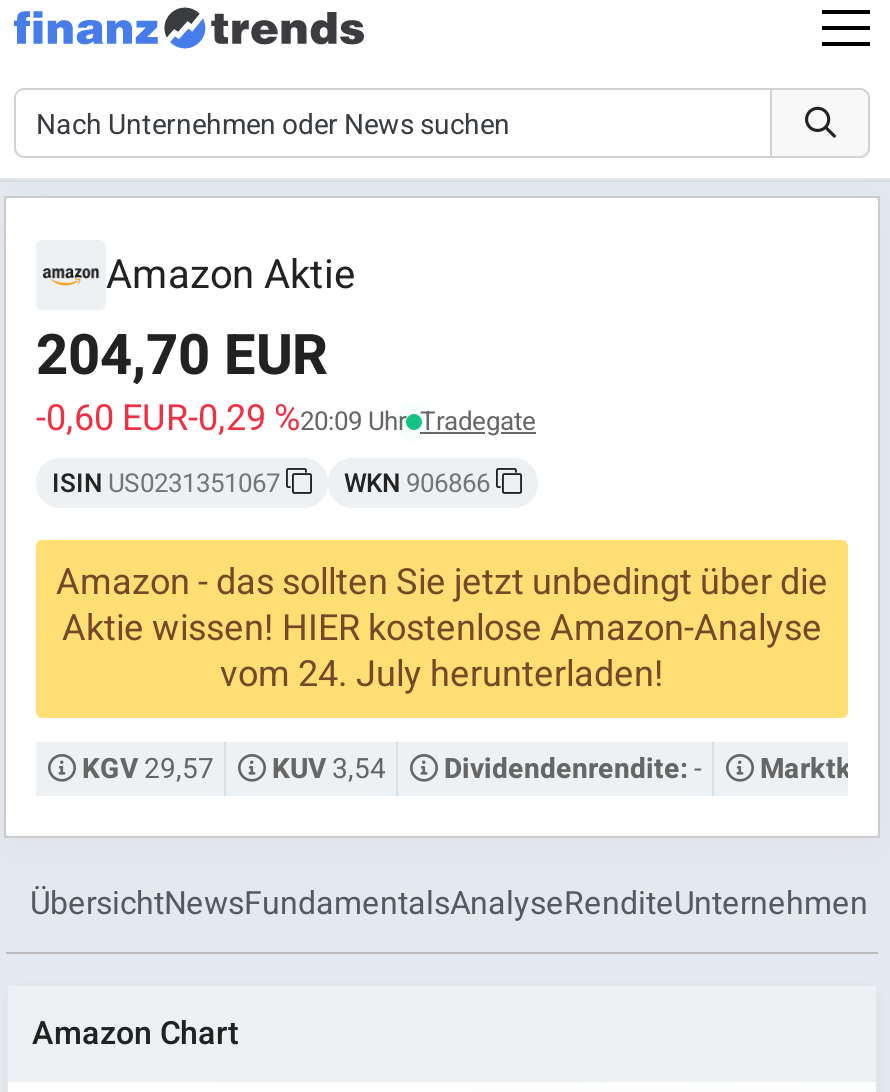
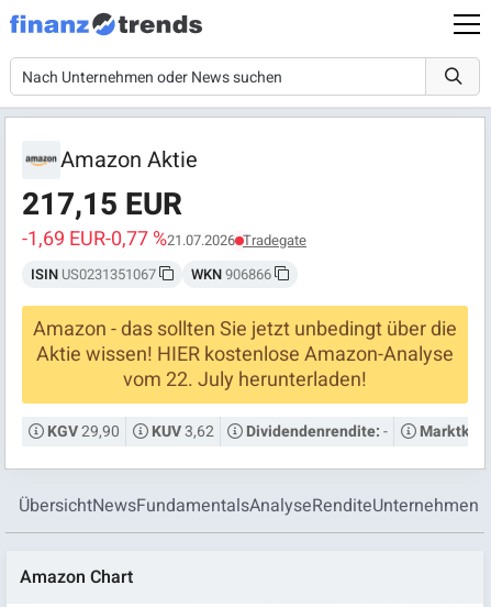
- 204,70 EUR
- -0,60 EUR-0,29 %20:09 Uhr Tradegate
+ 217,15 EUR
+ -1,69 EUR-0,77 %21.07.2026 Tradegate

- vom 24. July herunterladen!
+ vom 22. July herunterladen!

- KGV29,57
+ KGV29,90

- KUV3,54
+ KUV3,62
